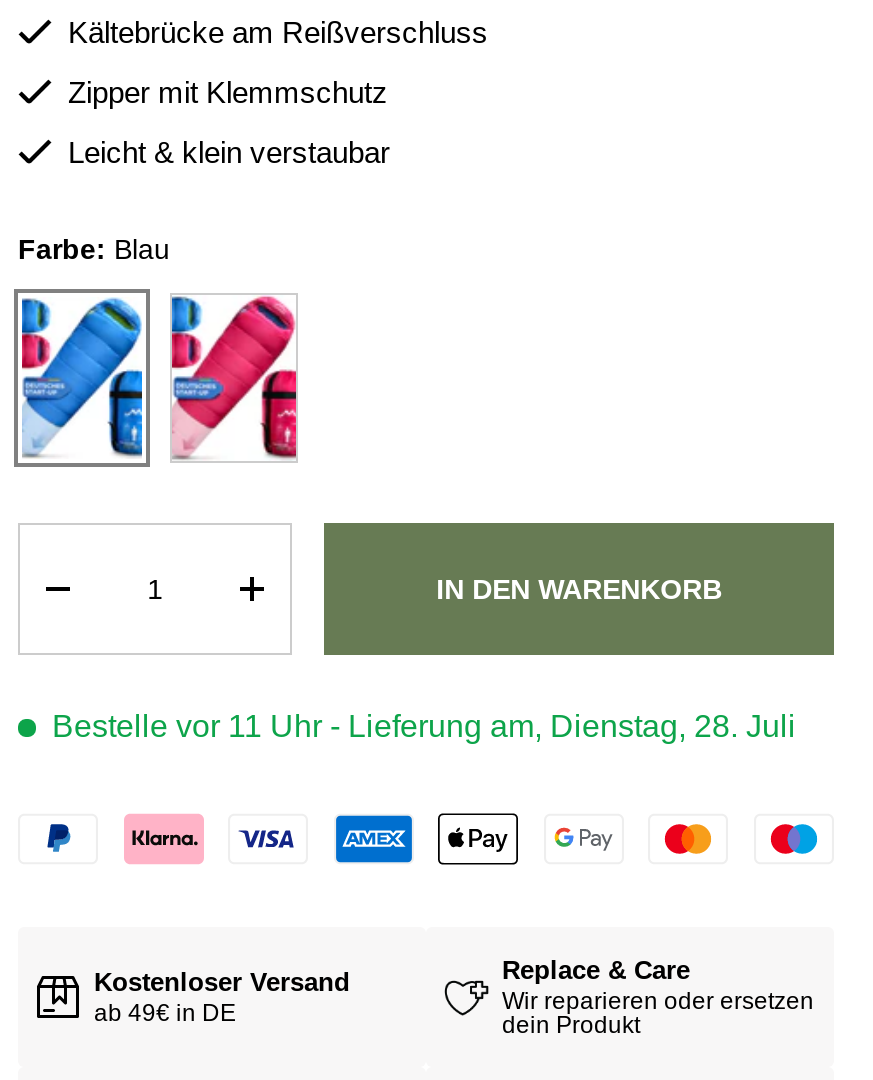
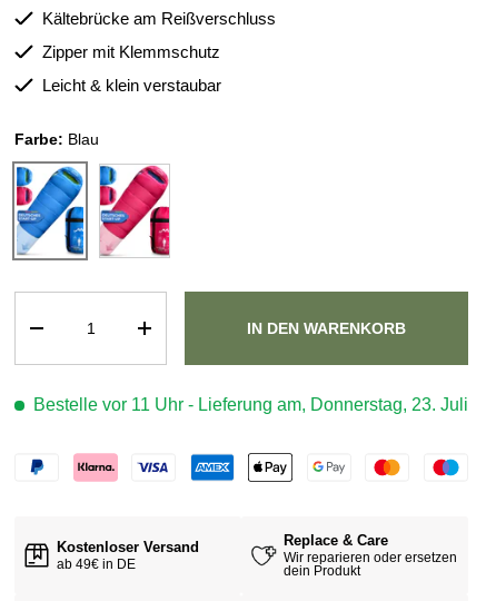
- Bestelle vor 11 Uhr - Lieferung am, Dienstag, 28. Juli
+ Bestelle vor 11 Uhr - Lieferung am, Donnerstag, 23. Juli
